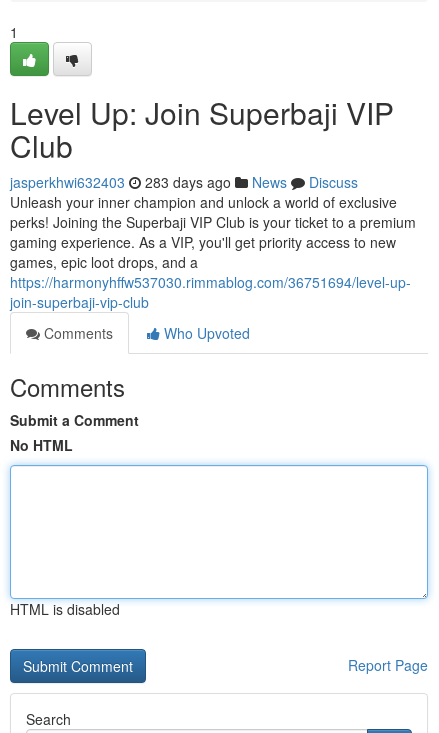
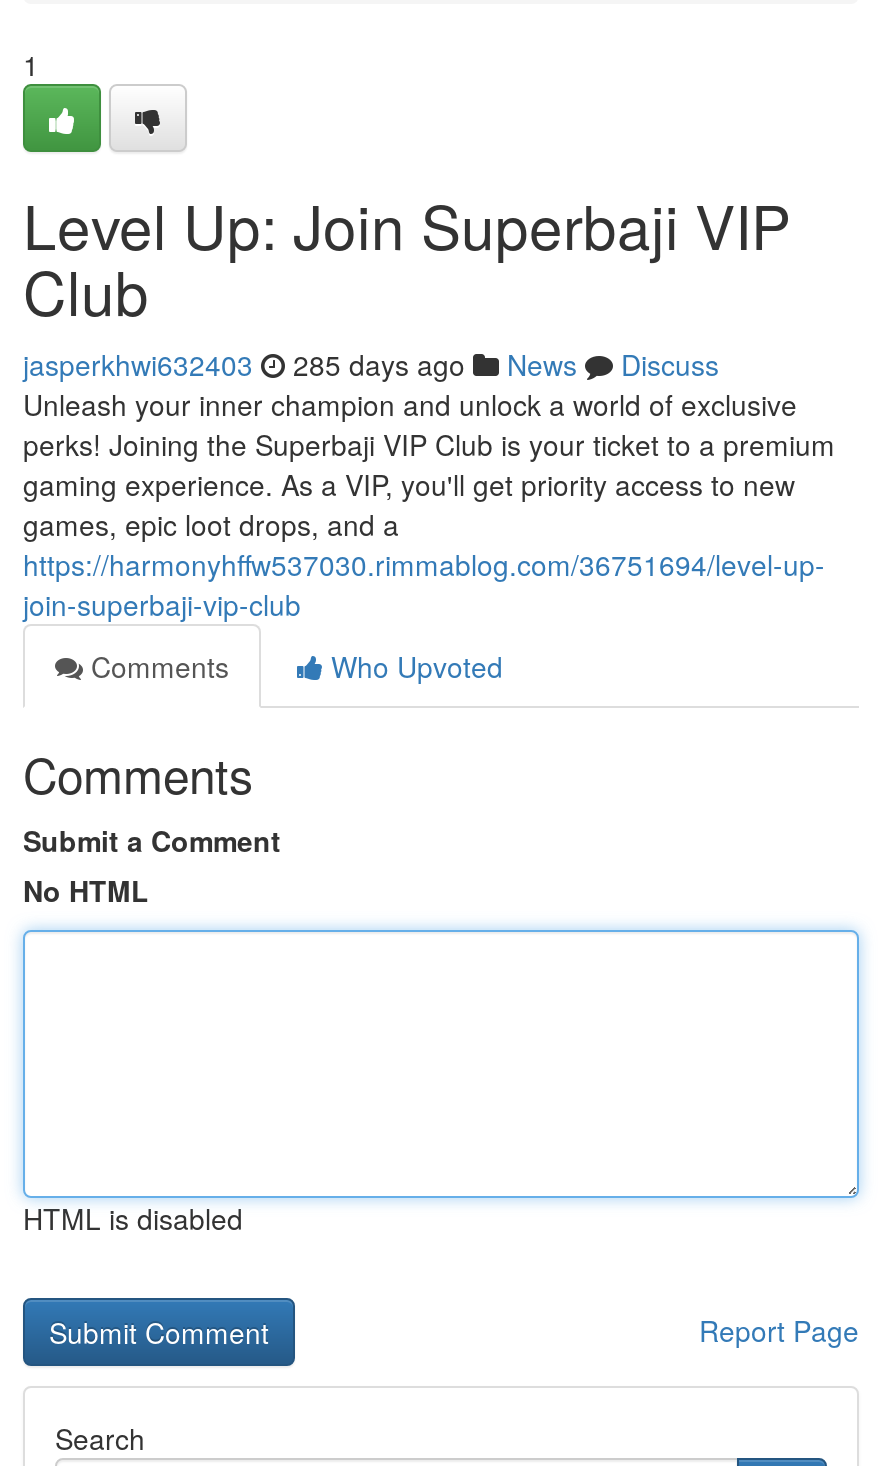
- jasperkhwi632403 283 days ago News Discuss
+ jasperkhwi632403 285 days ago News Discuss
